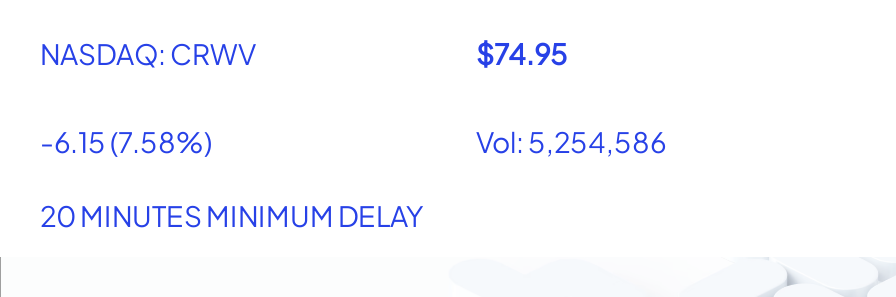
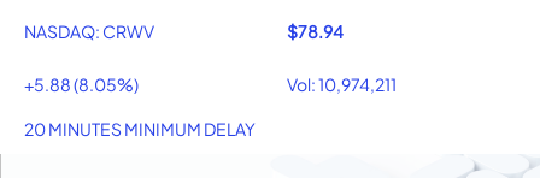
- $74.95
+ $78.94

- -6.15 (7.58%)
+ +5.88 (8.05%)

- Vol: 5,254,586
+ Vol: 10,974,211
